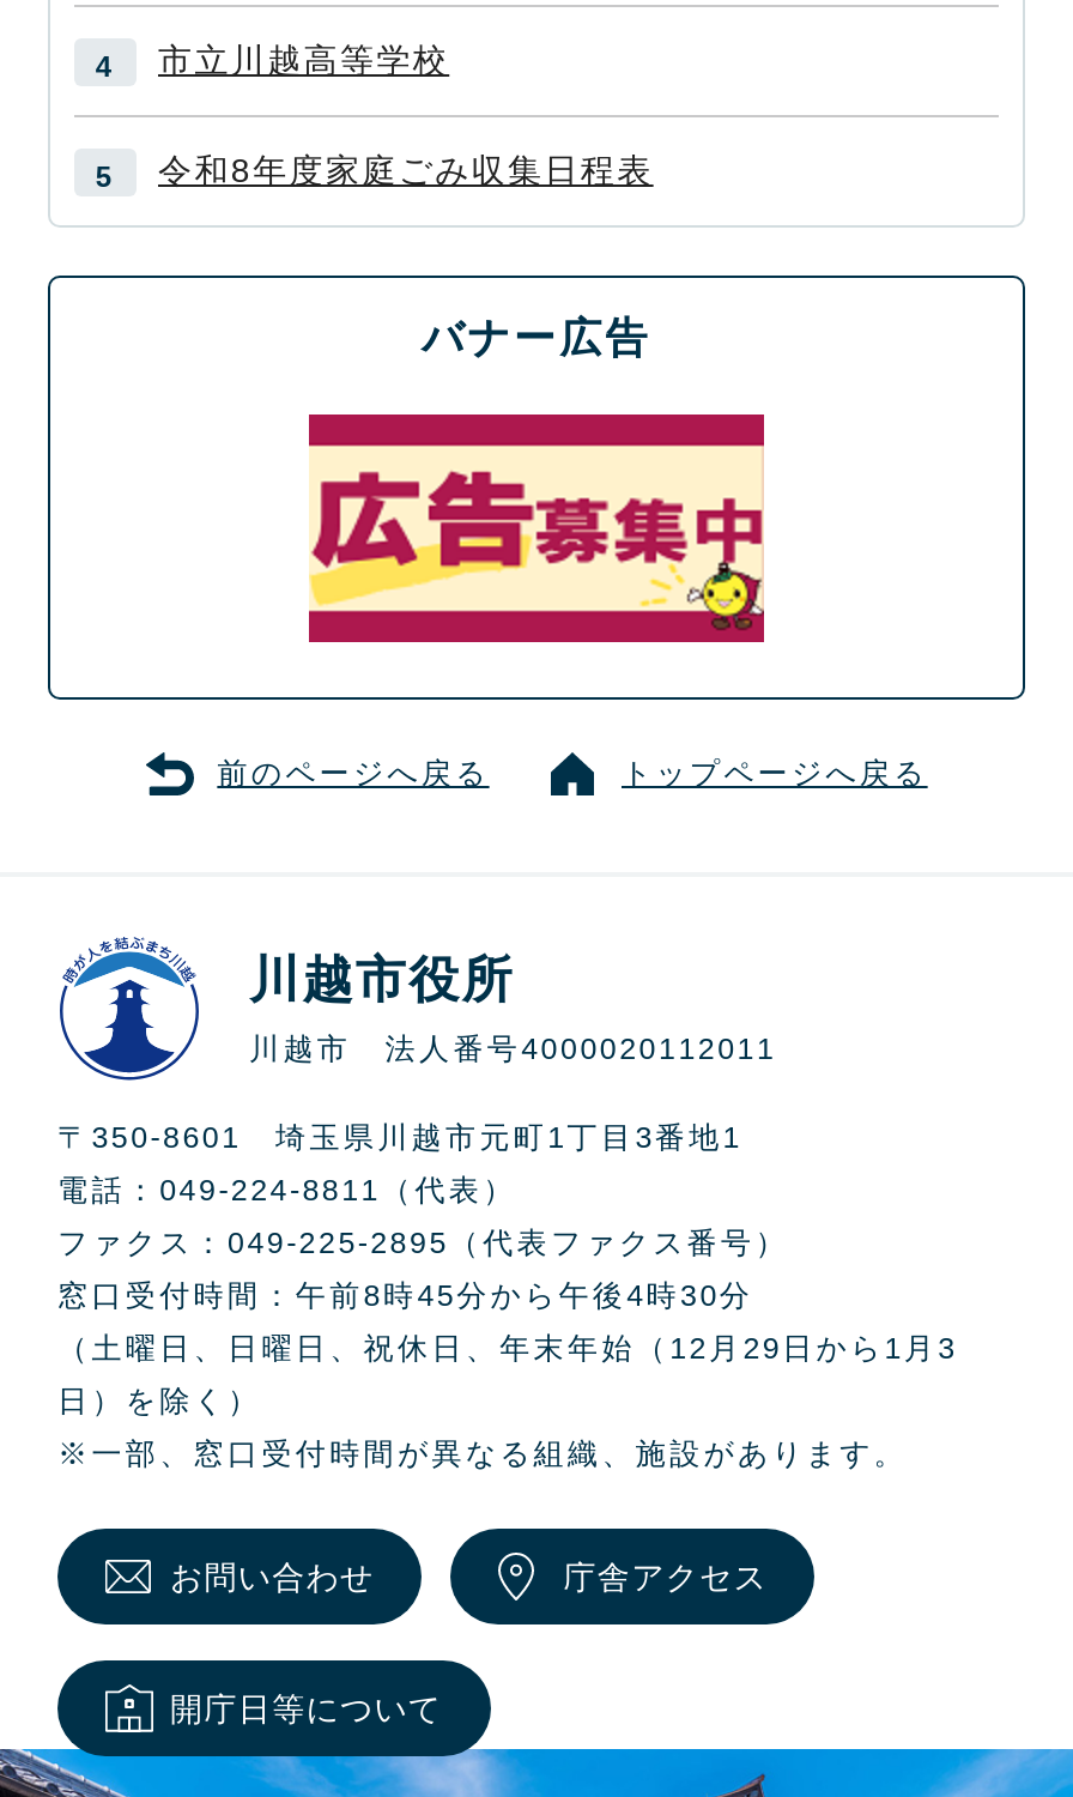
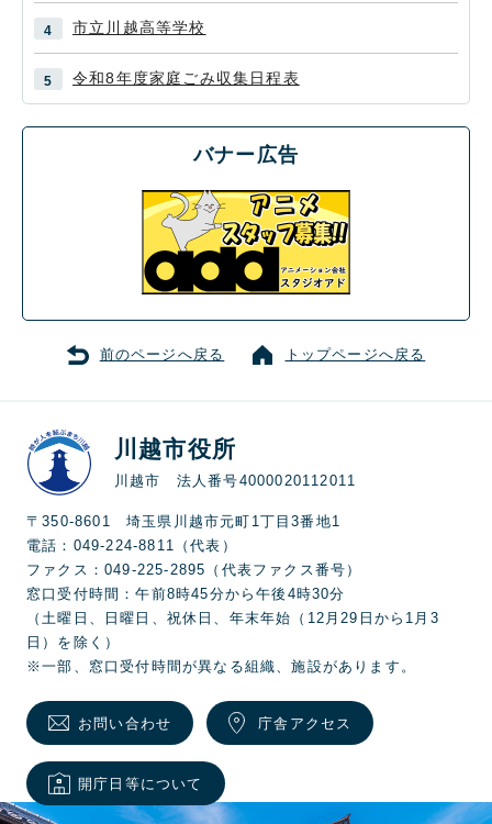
- [image]
+ [image]
